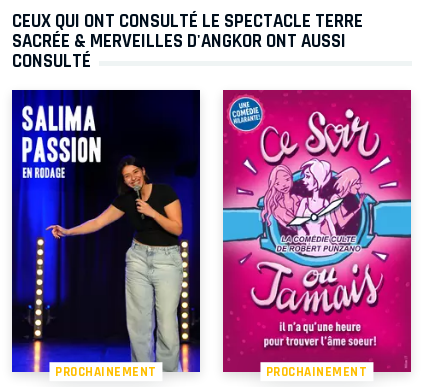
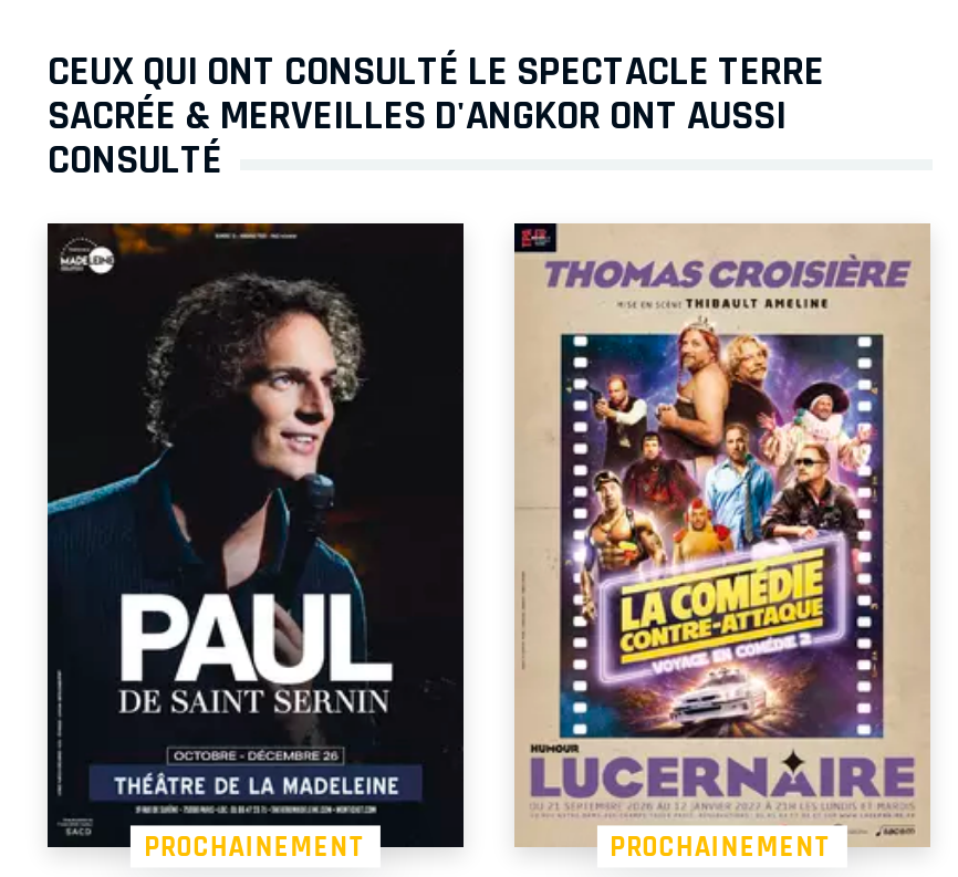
- [image]
+ [image]

- [image]
+ [image]
